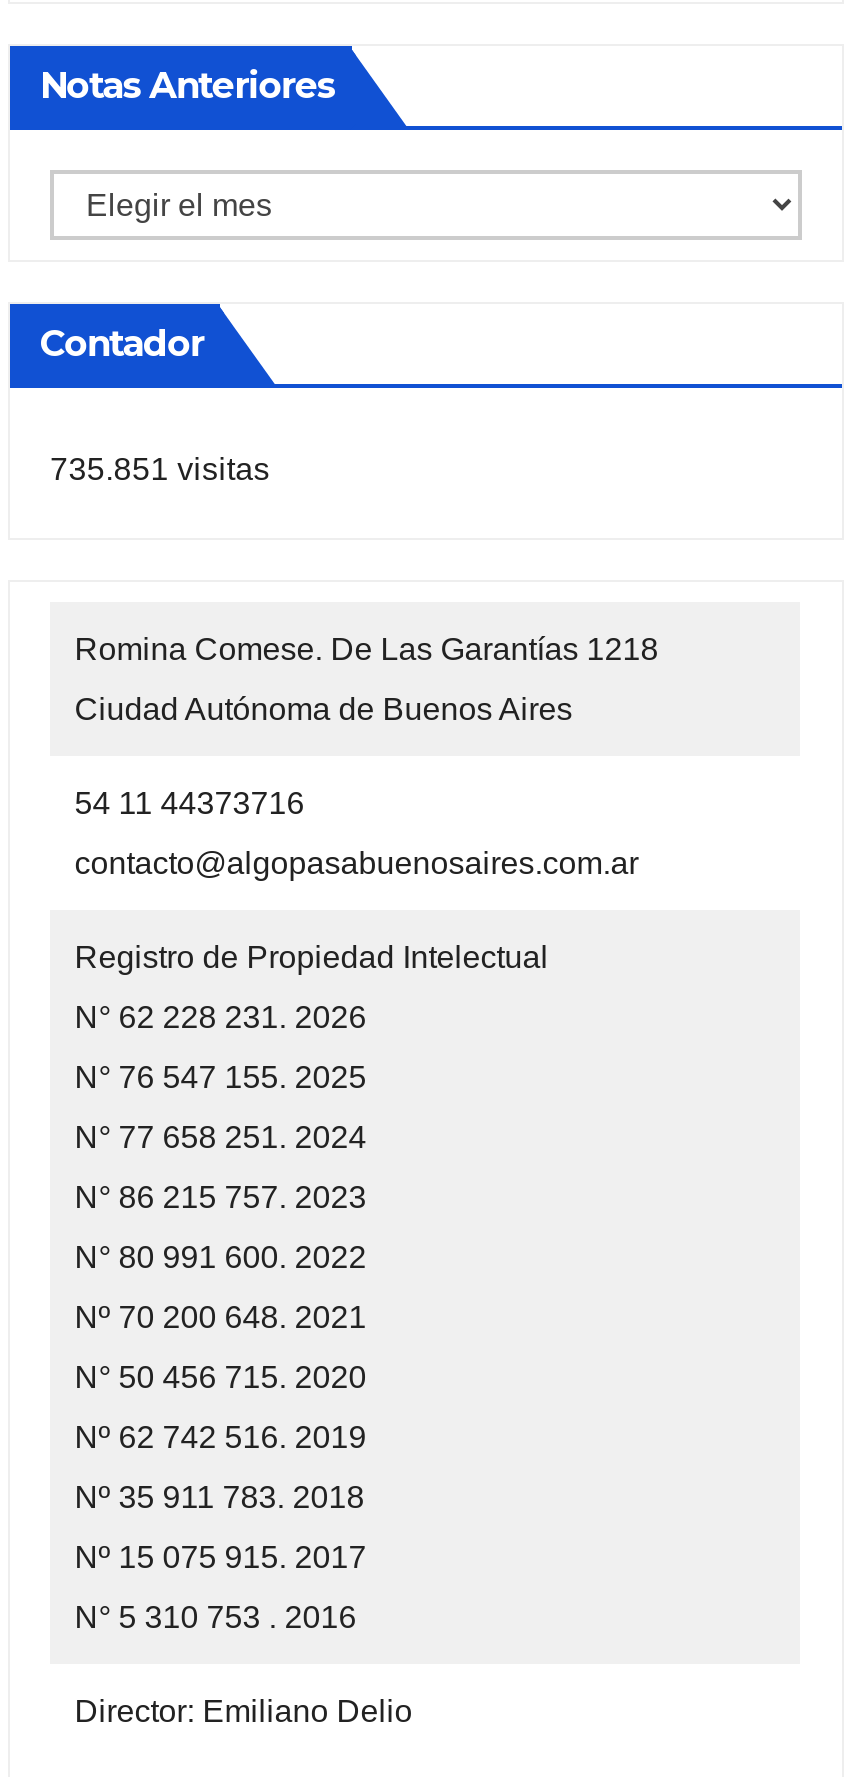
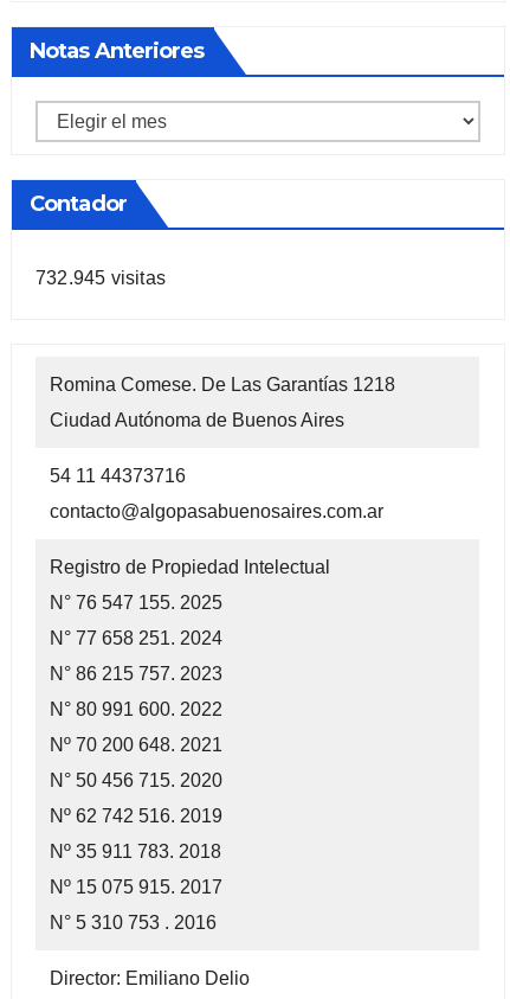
- 735.851 visitas
+ 732.945 visitas

- N° 62 228 231. 2026
